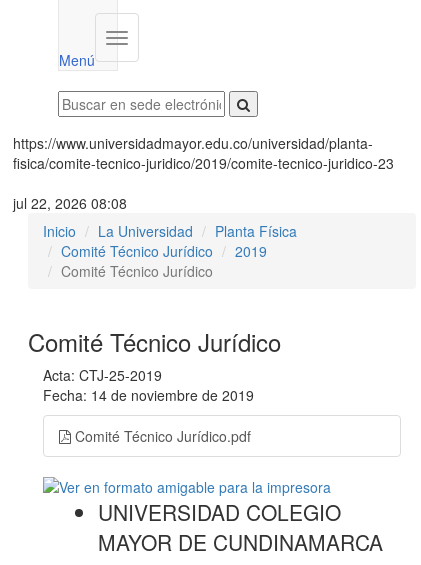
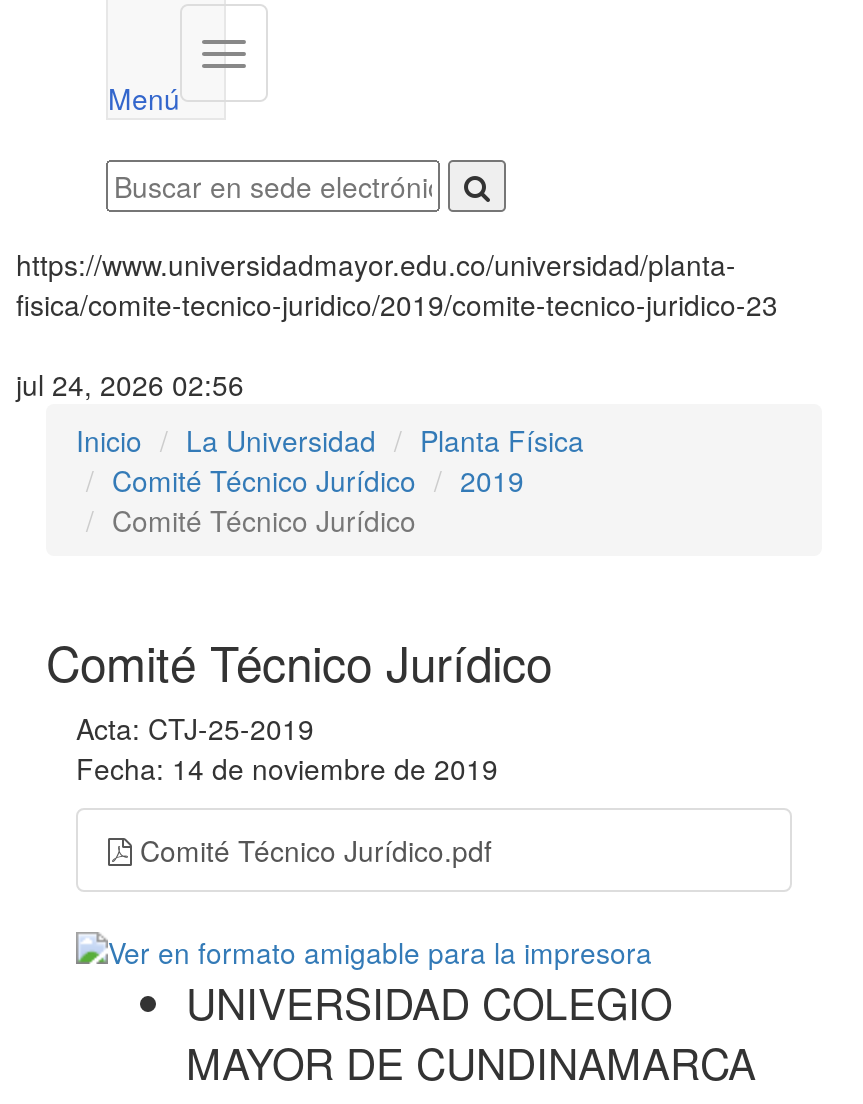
- jul 22, 2026 08:08
+ jul 24, 2026 02:56
